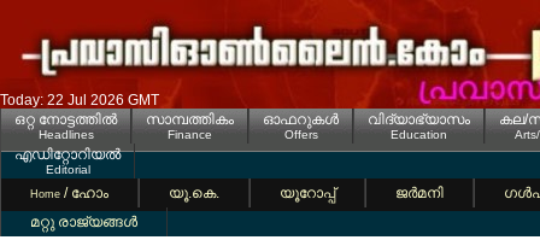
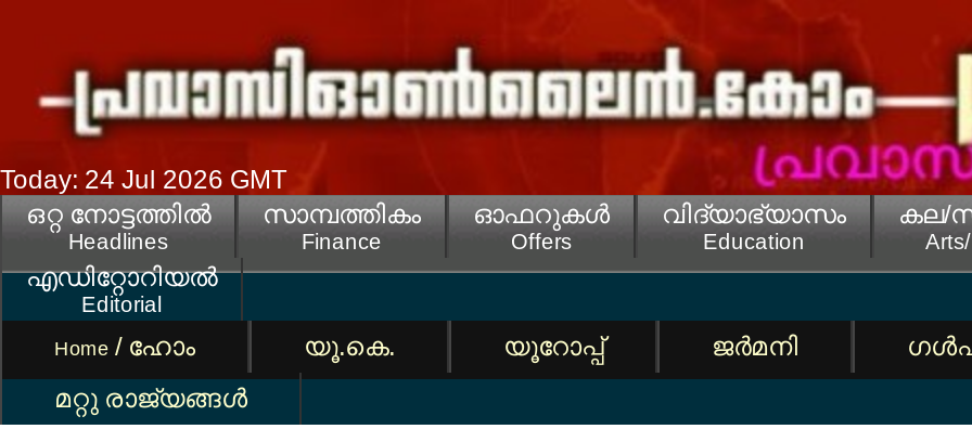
- Today: 22 Jul 2026 GMT
+ Today: 24 Jul 2026 GMT
